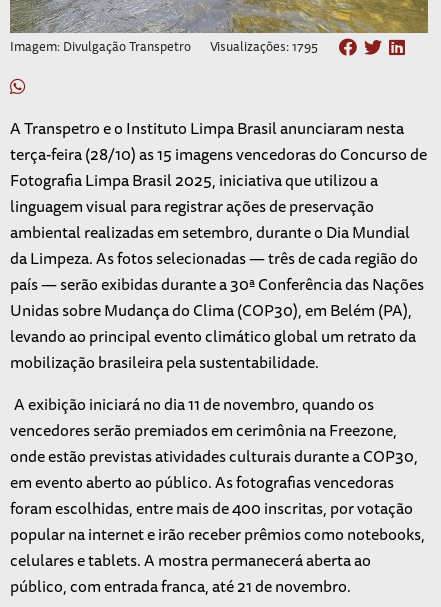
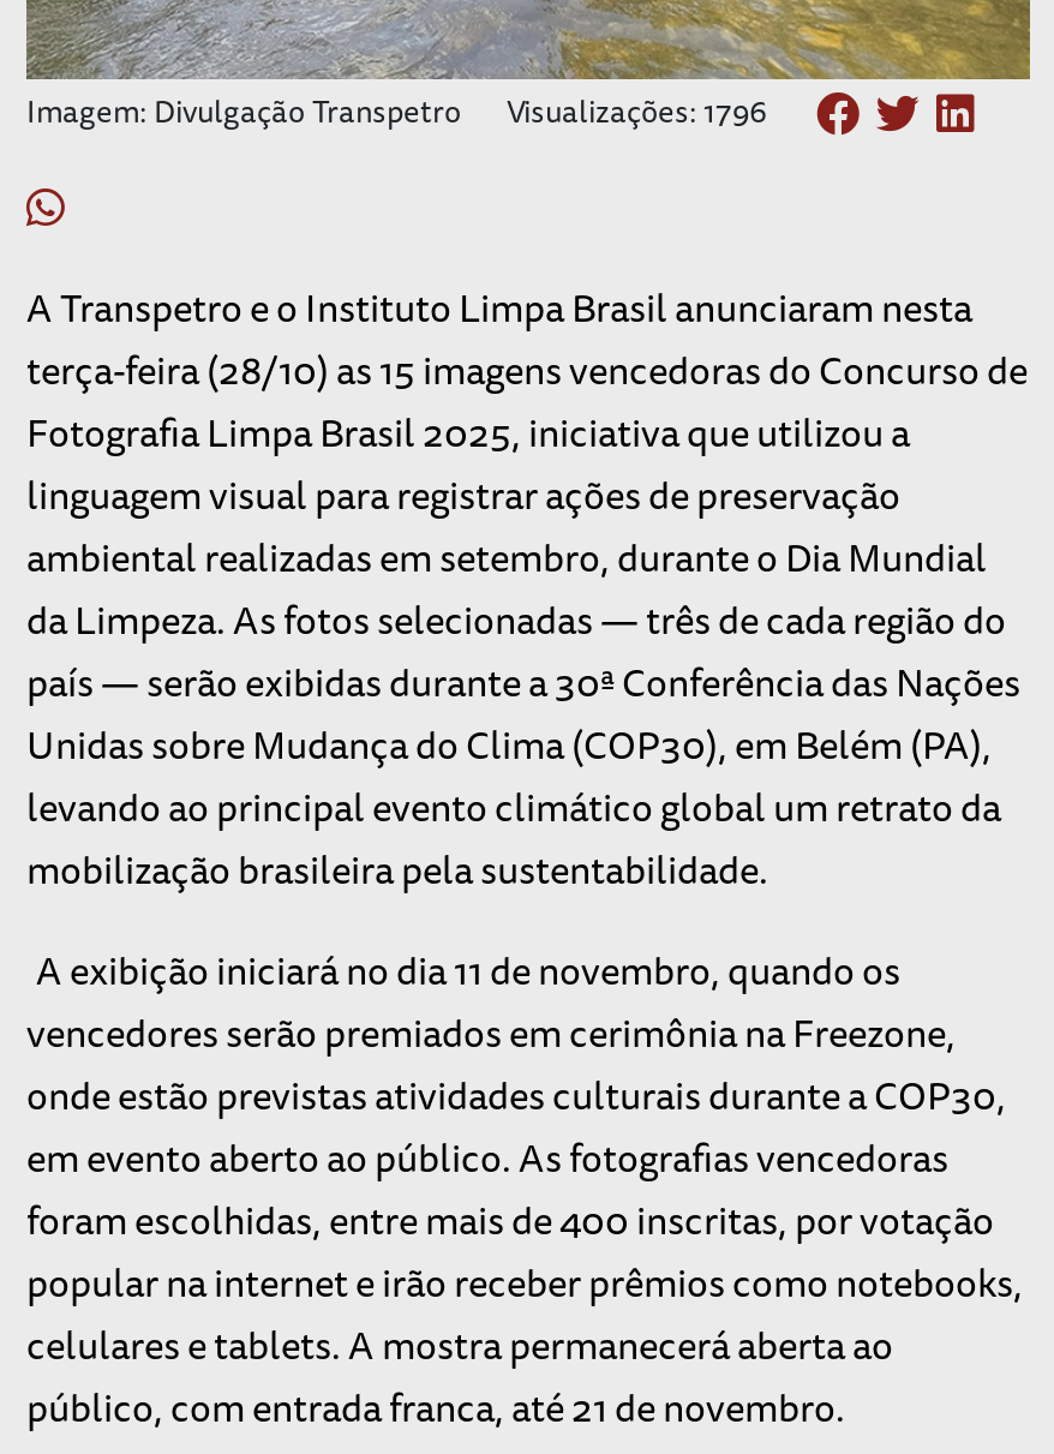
- Visualizações: 1795
+ Visualizações: 1796
